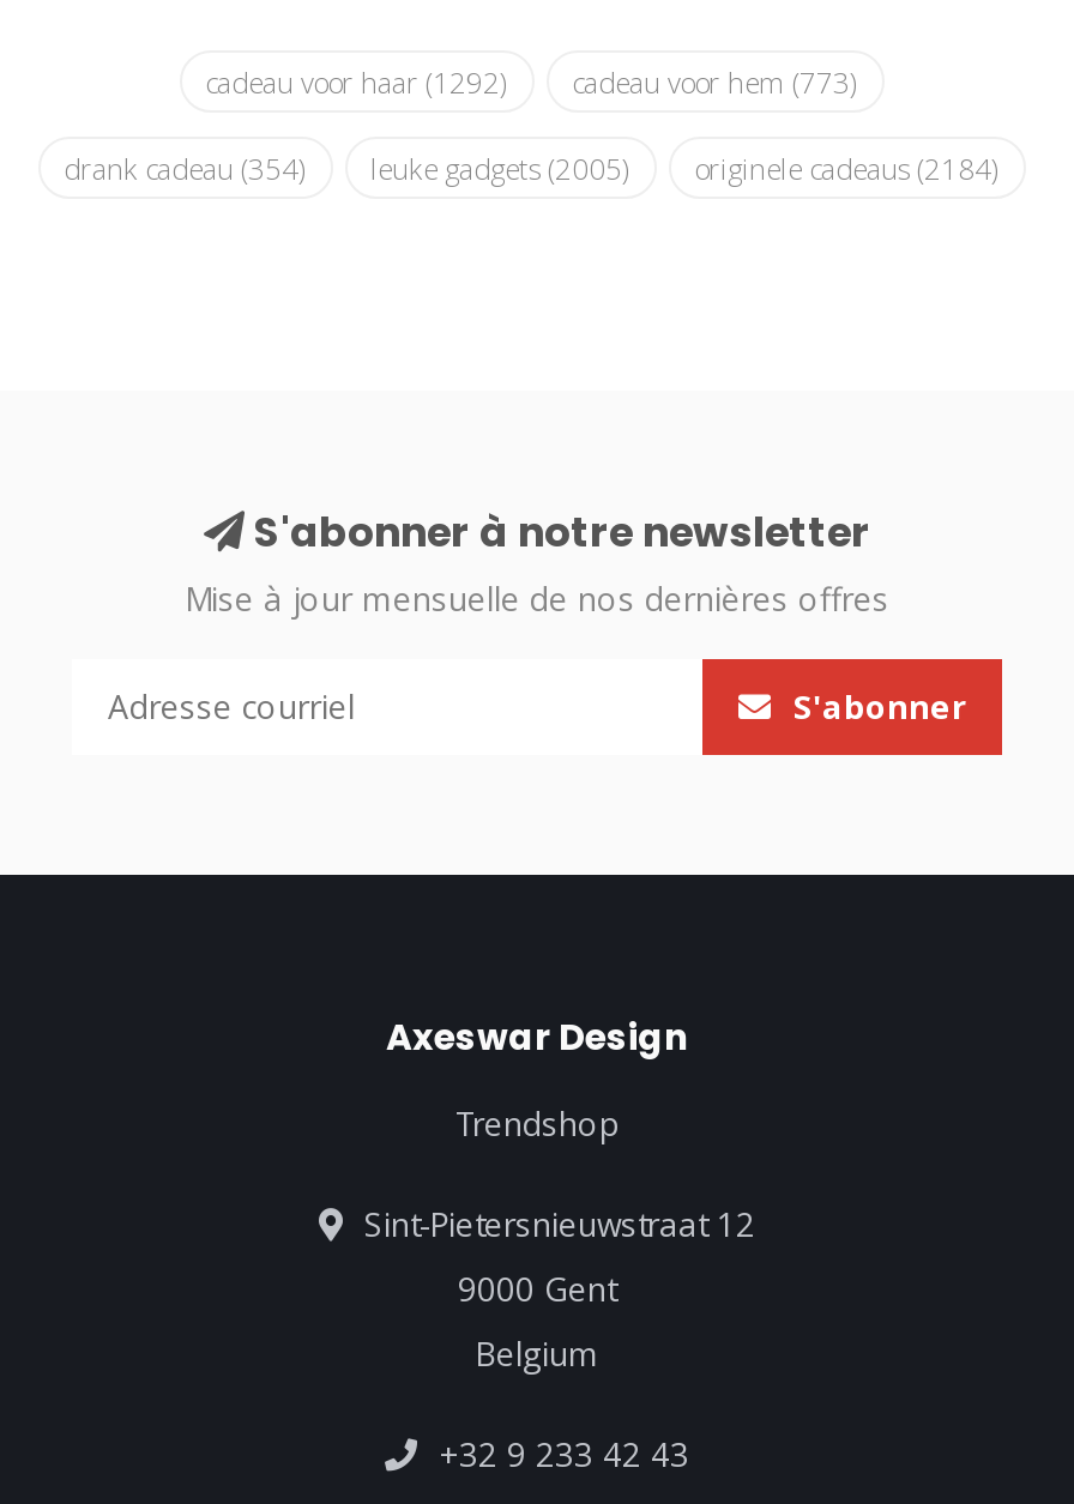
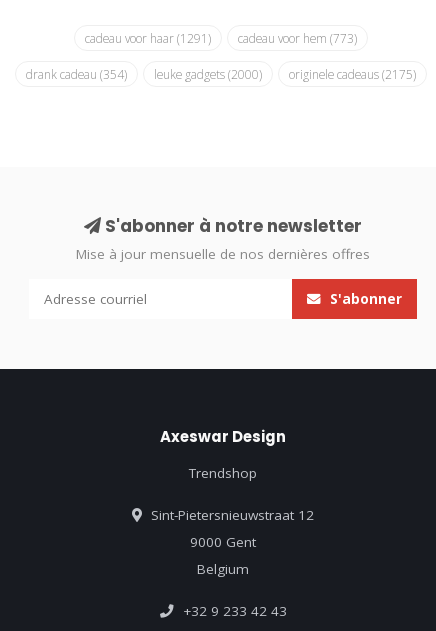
- cadeau voor haar (1292)
+ cadeau voor haar (1291)

- leuke gadgets (2005)
+ leuke gadgets (2000)

- originele cadeaus (2184)
+ originele cadeaus (2175)
